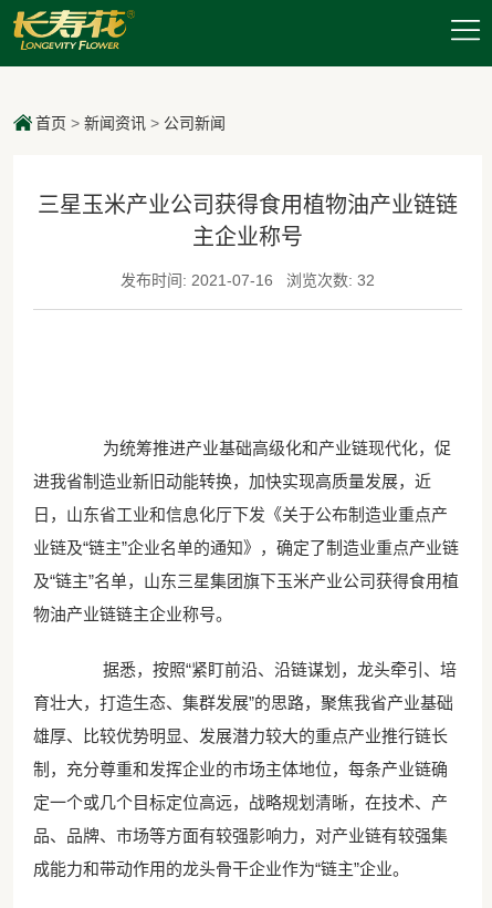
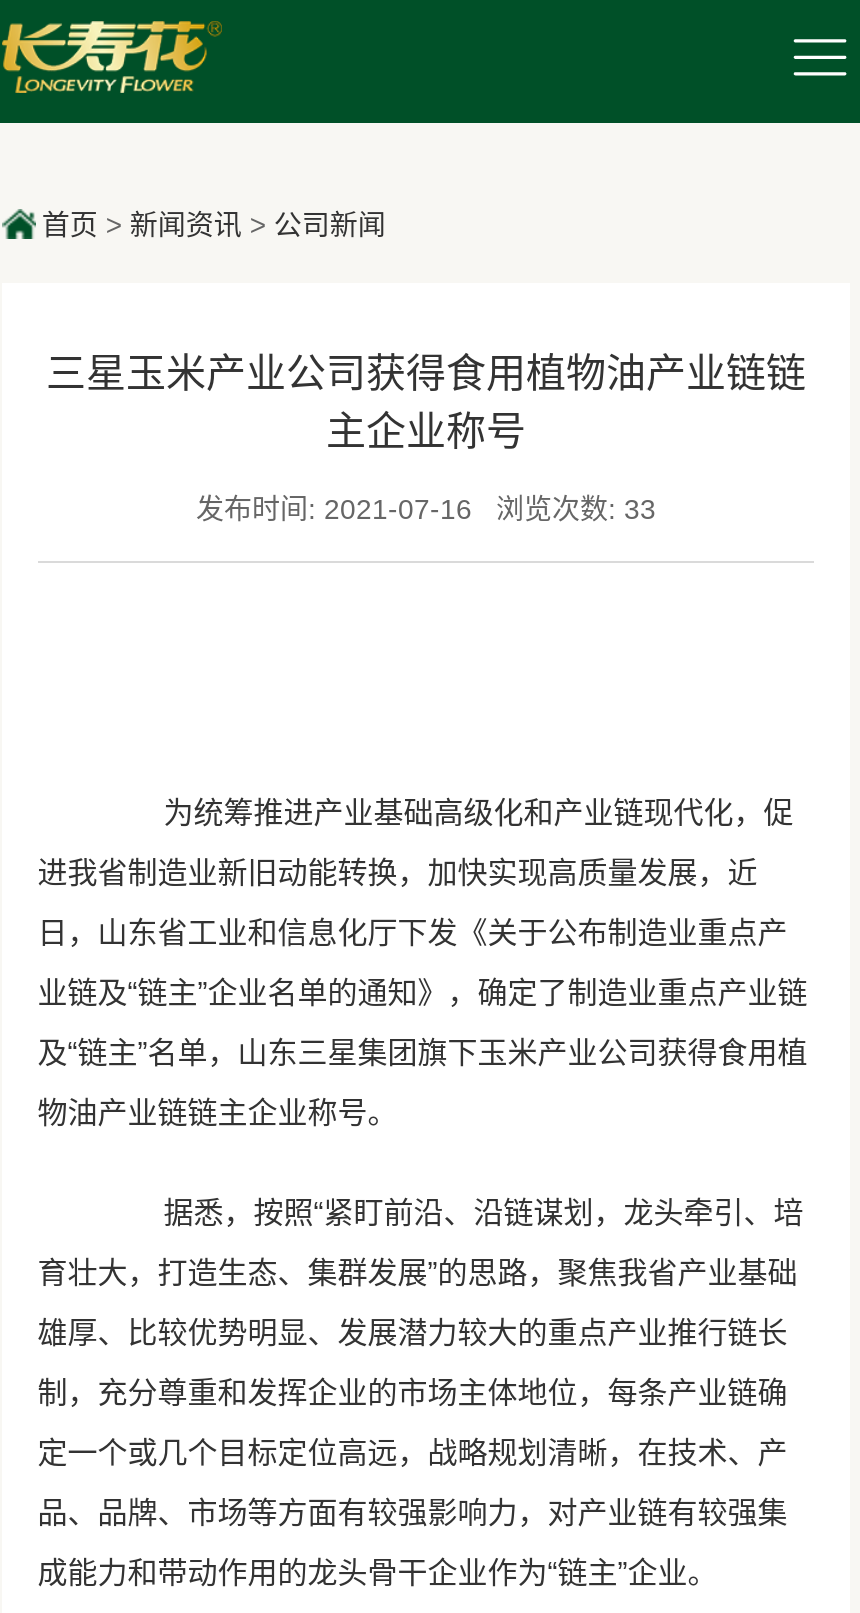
- 发布时间: 2021-07-16 浏览次数: 32
+ 发布时间: 2021-07-16 浏览次数: 33
